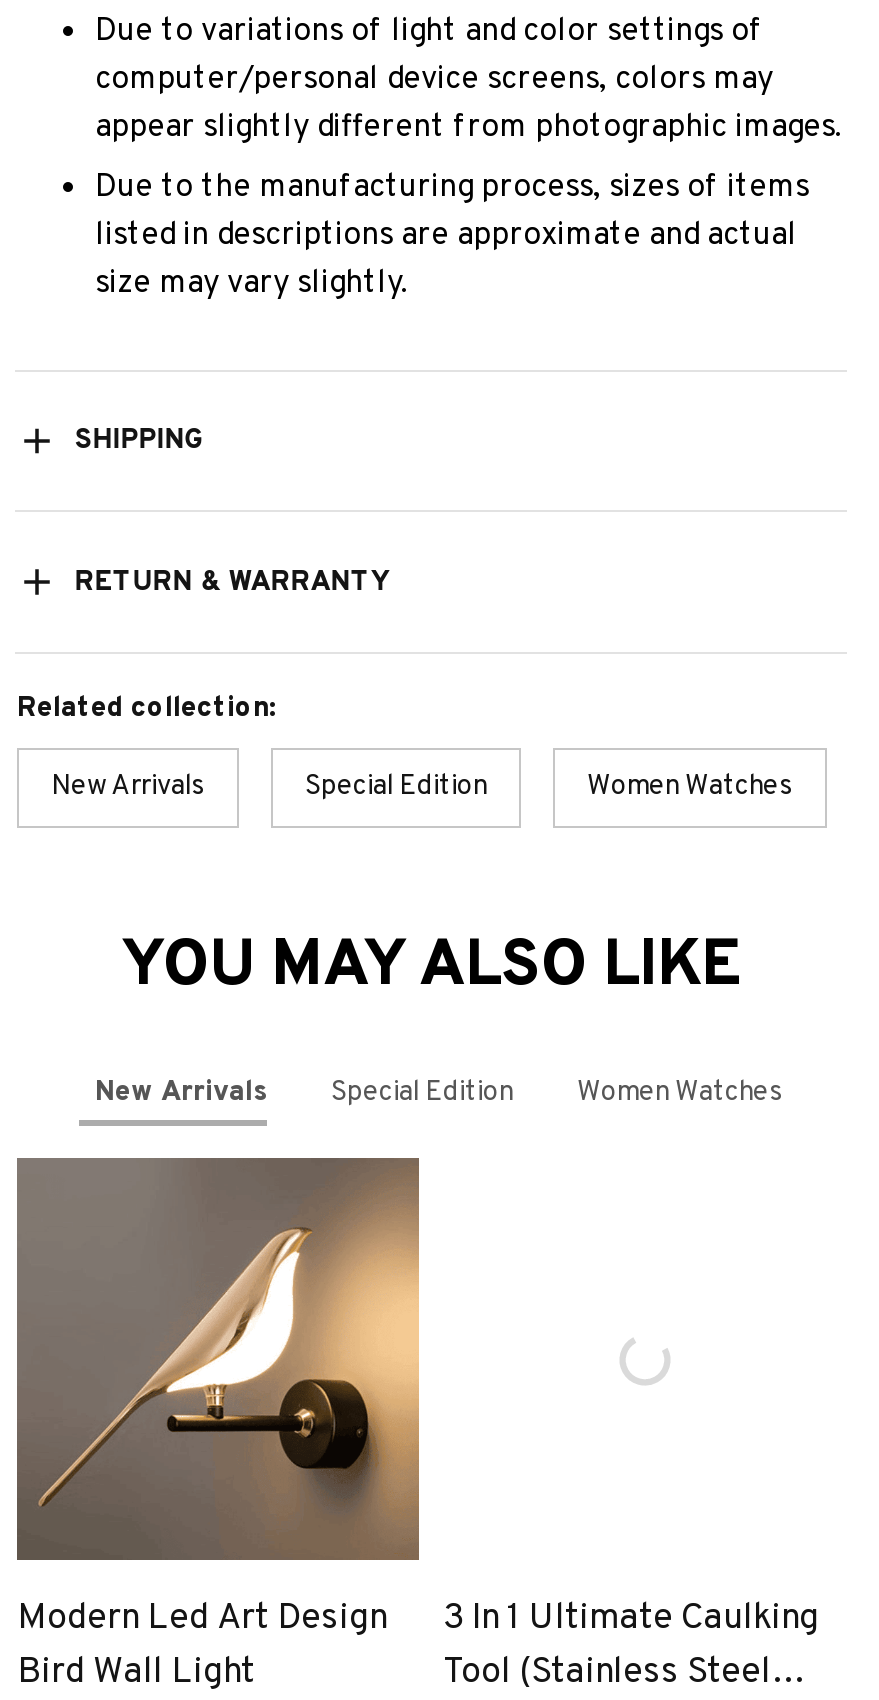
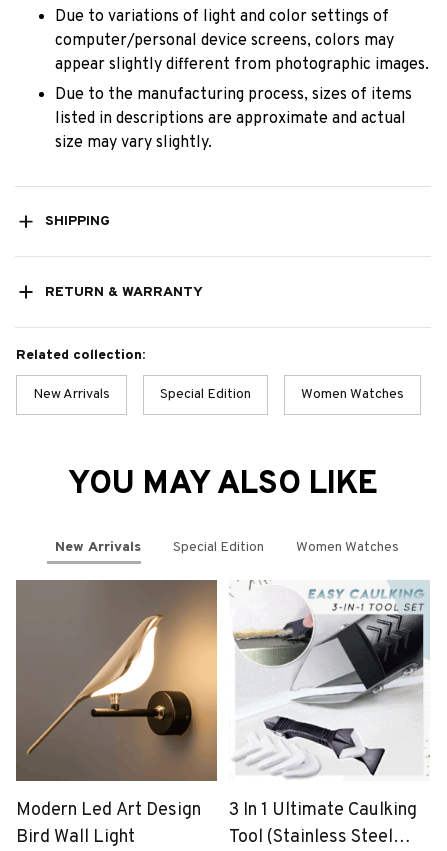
+ [image]
